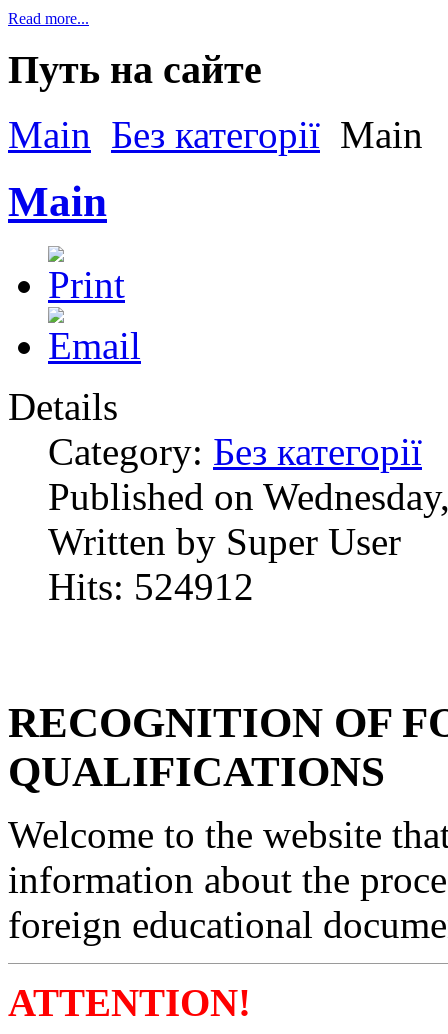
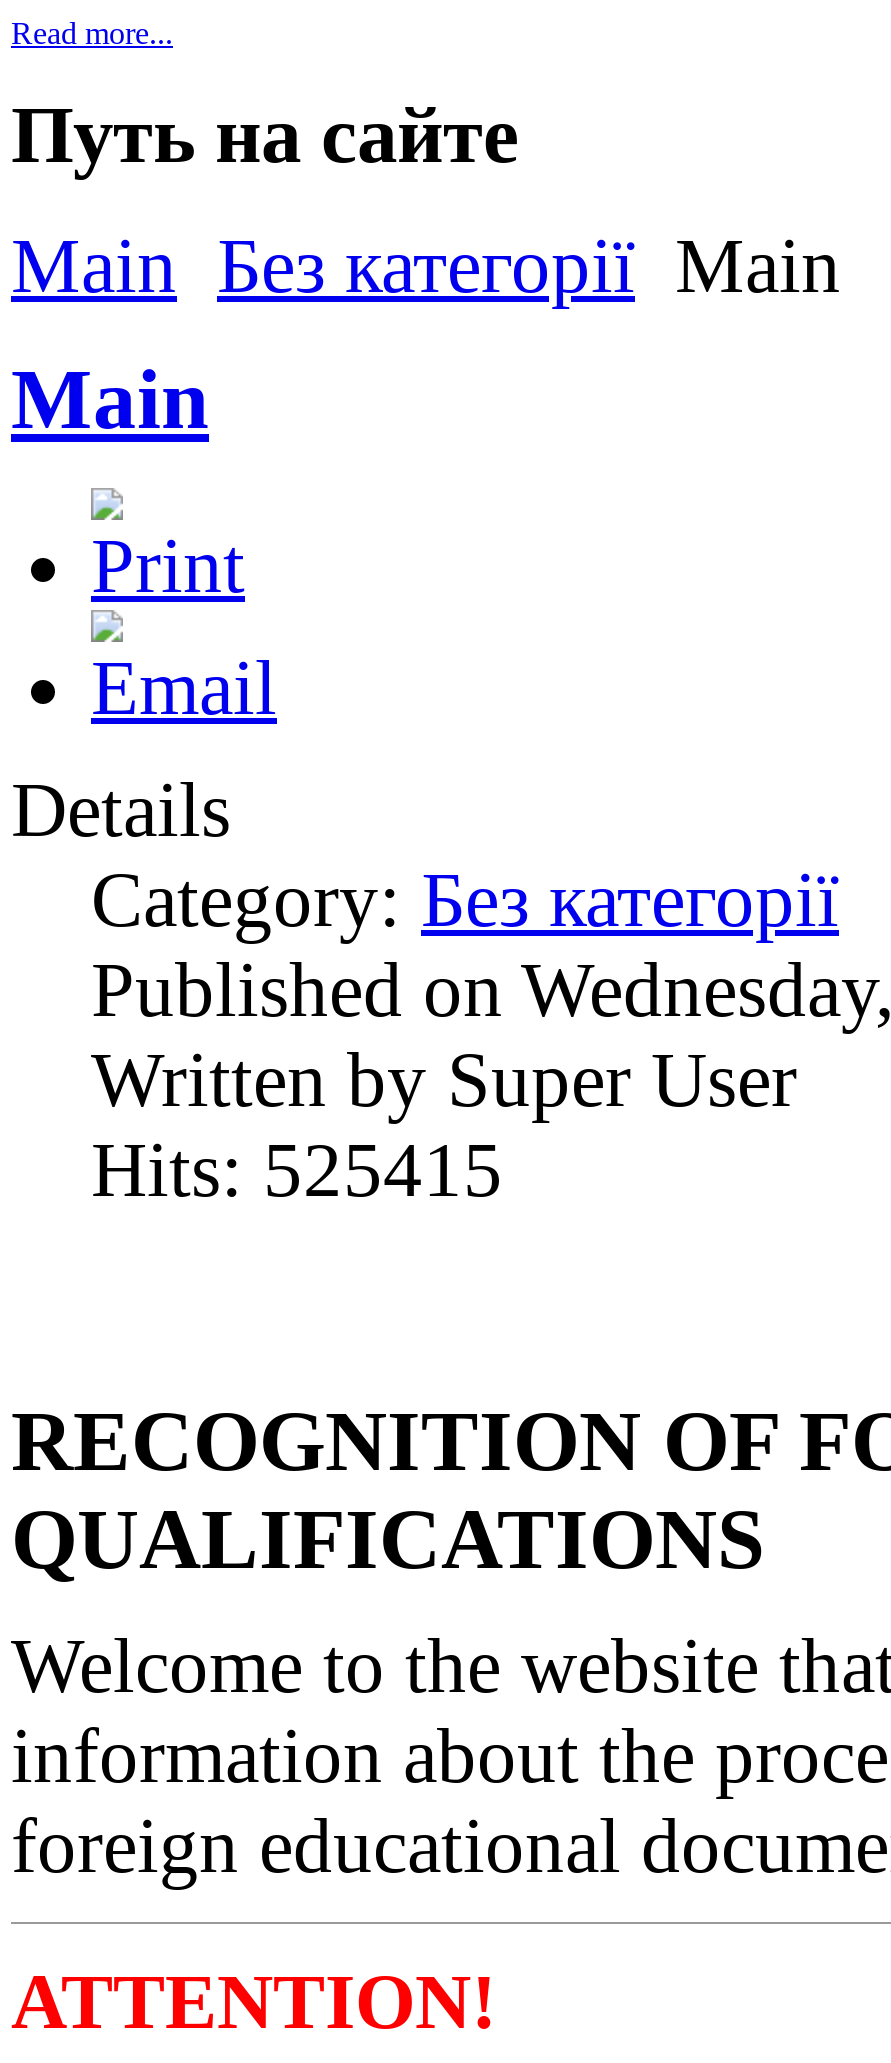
- Hits: 524912
+ Hits: 525415
